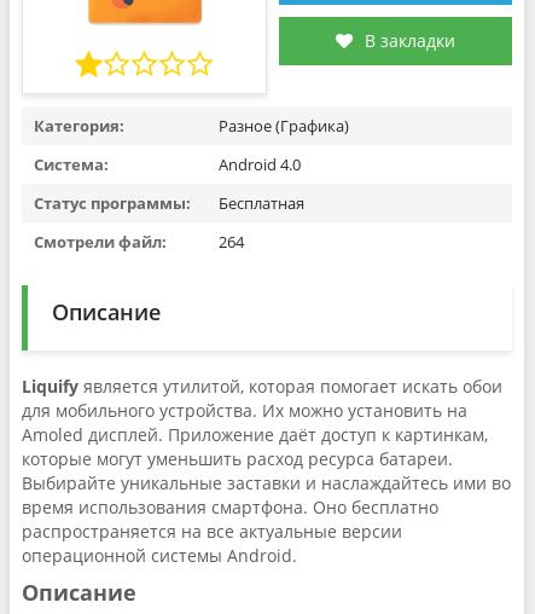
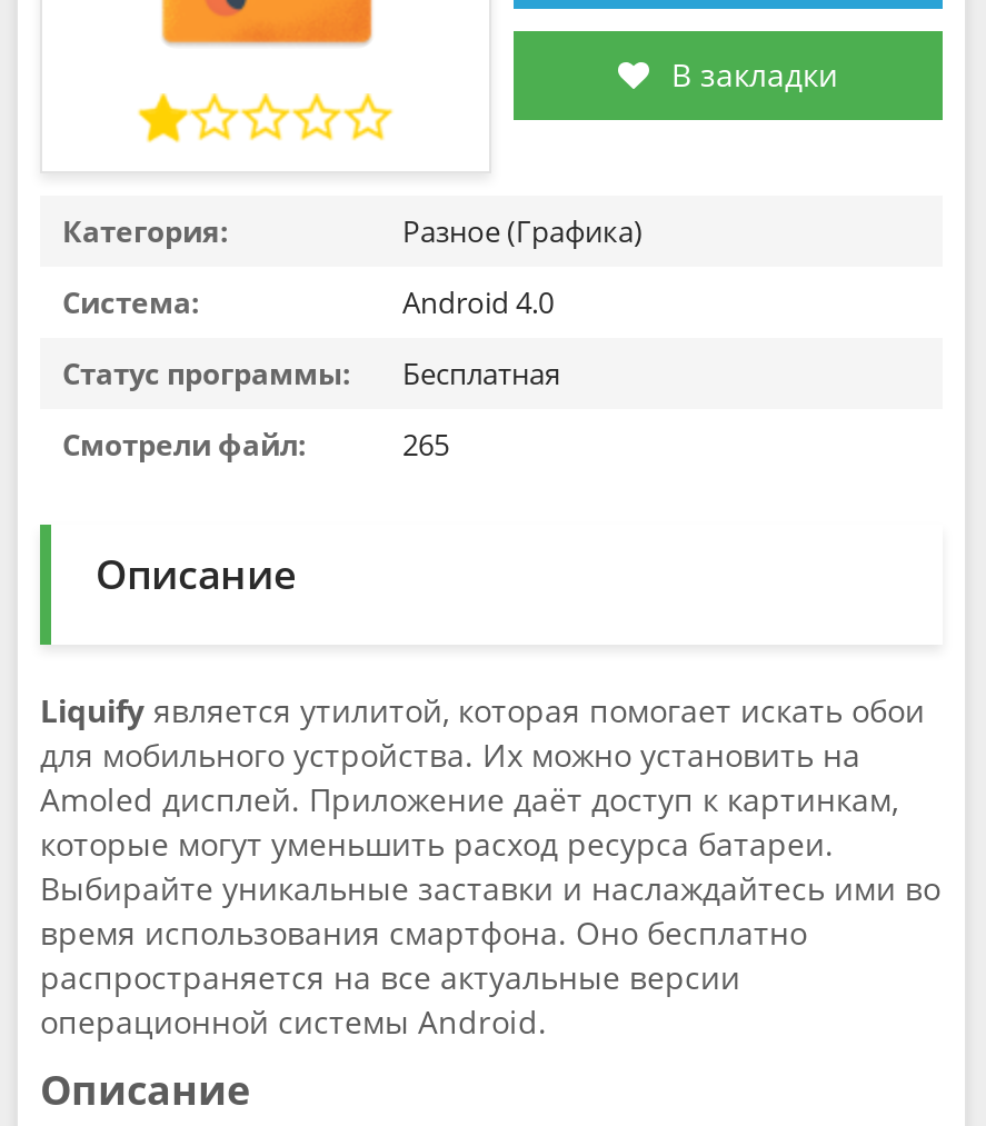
- 264
+ 265
